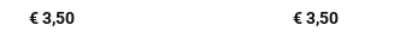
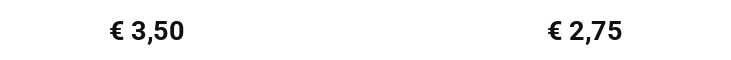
- €3,50
+ €2,75
